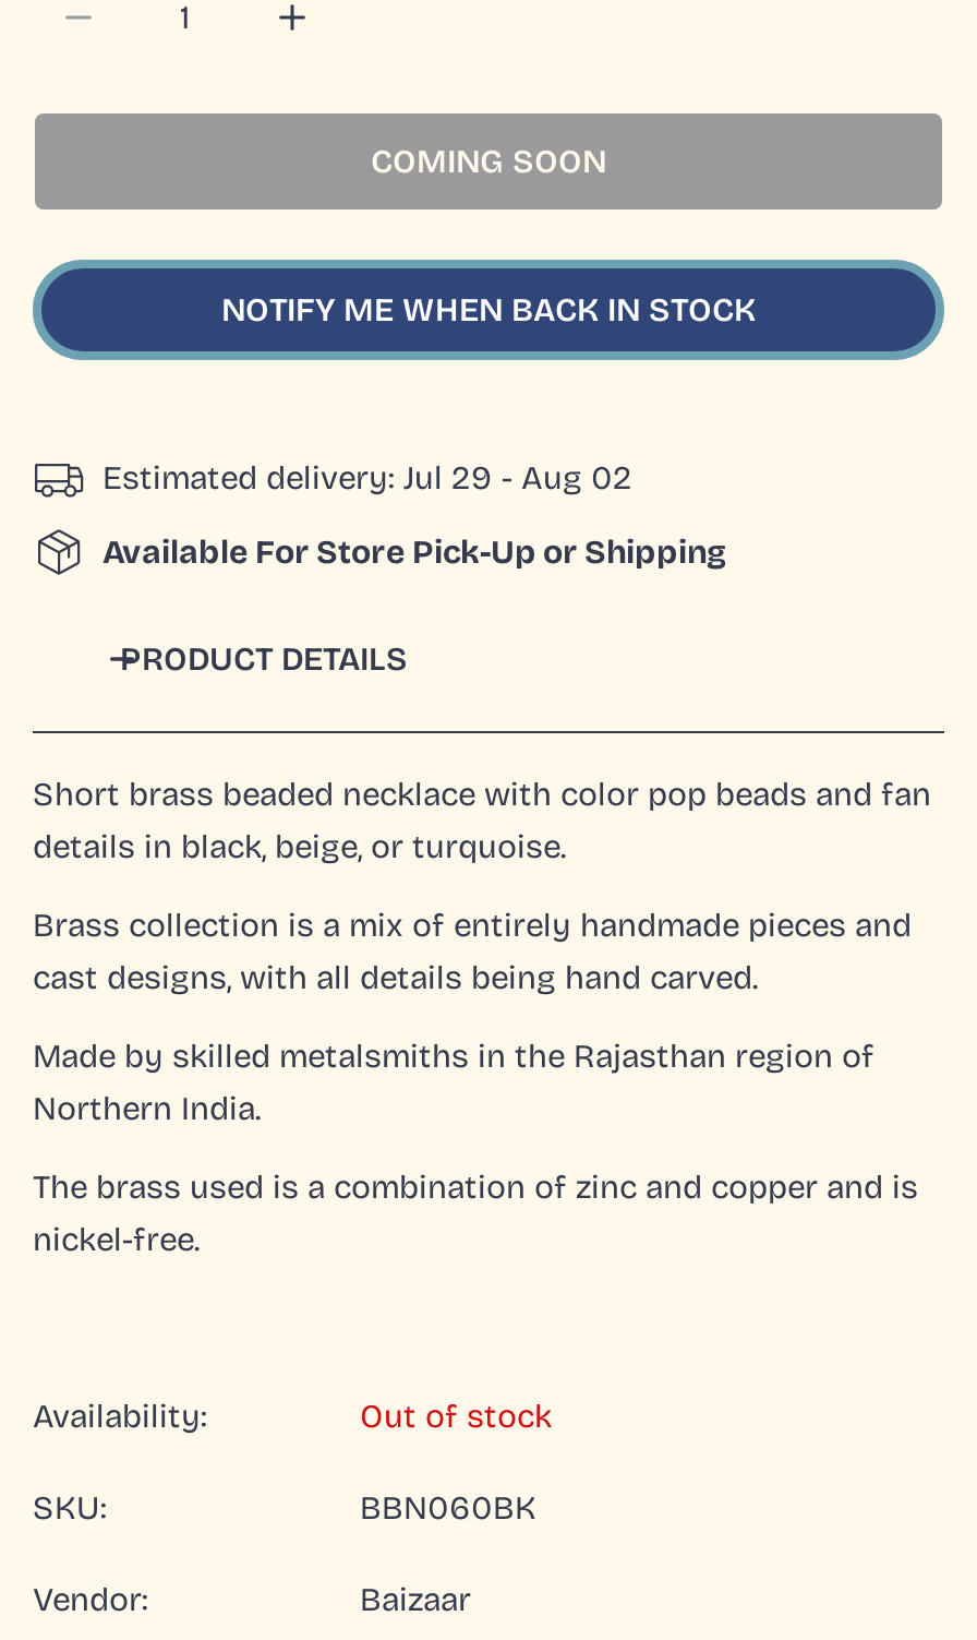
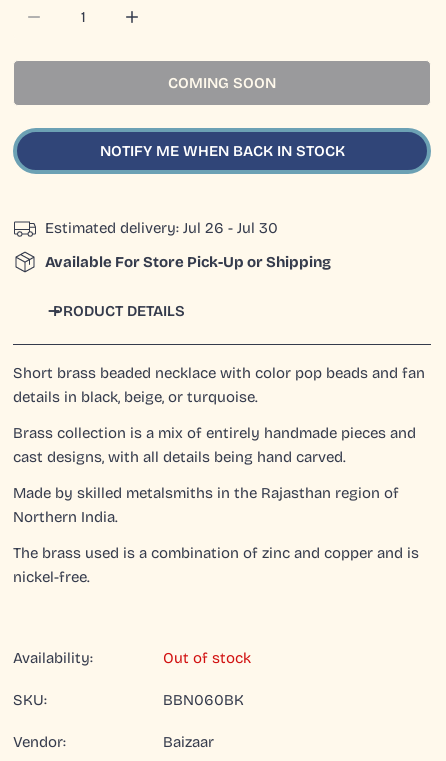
- Estimated delivery: Jul 29 - Aug 02
+ Estimated delivery: Jul 26 - Jul 30
